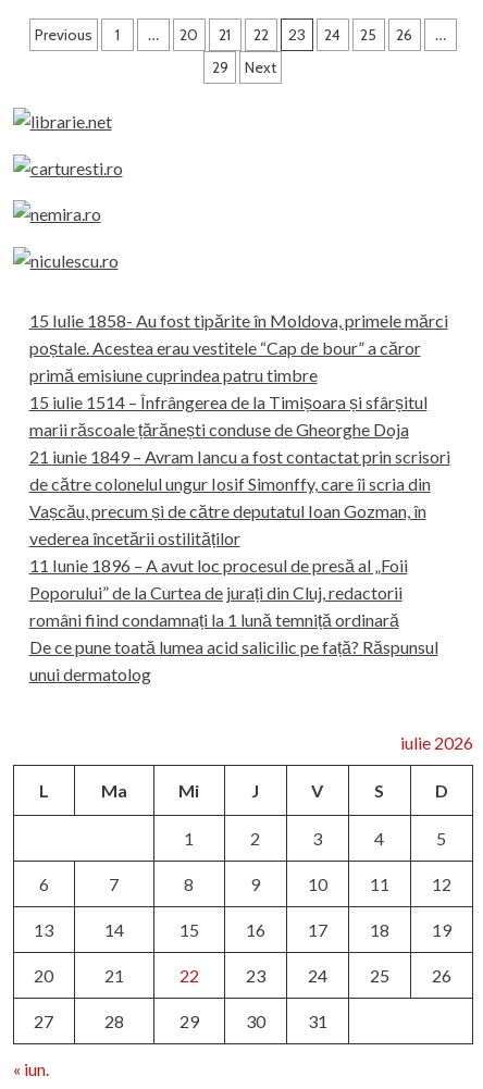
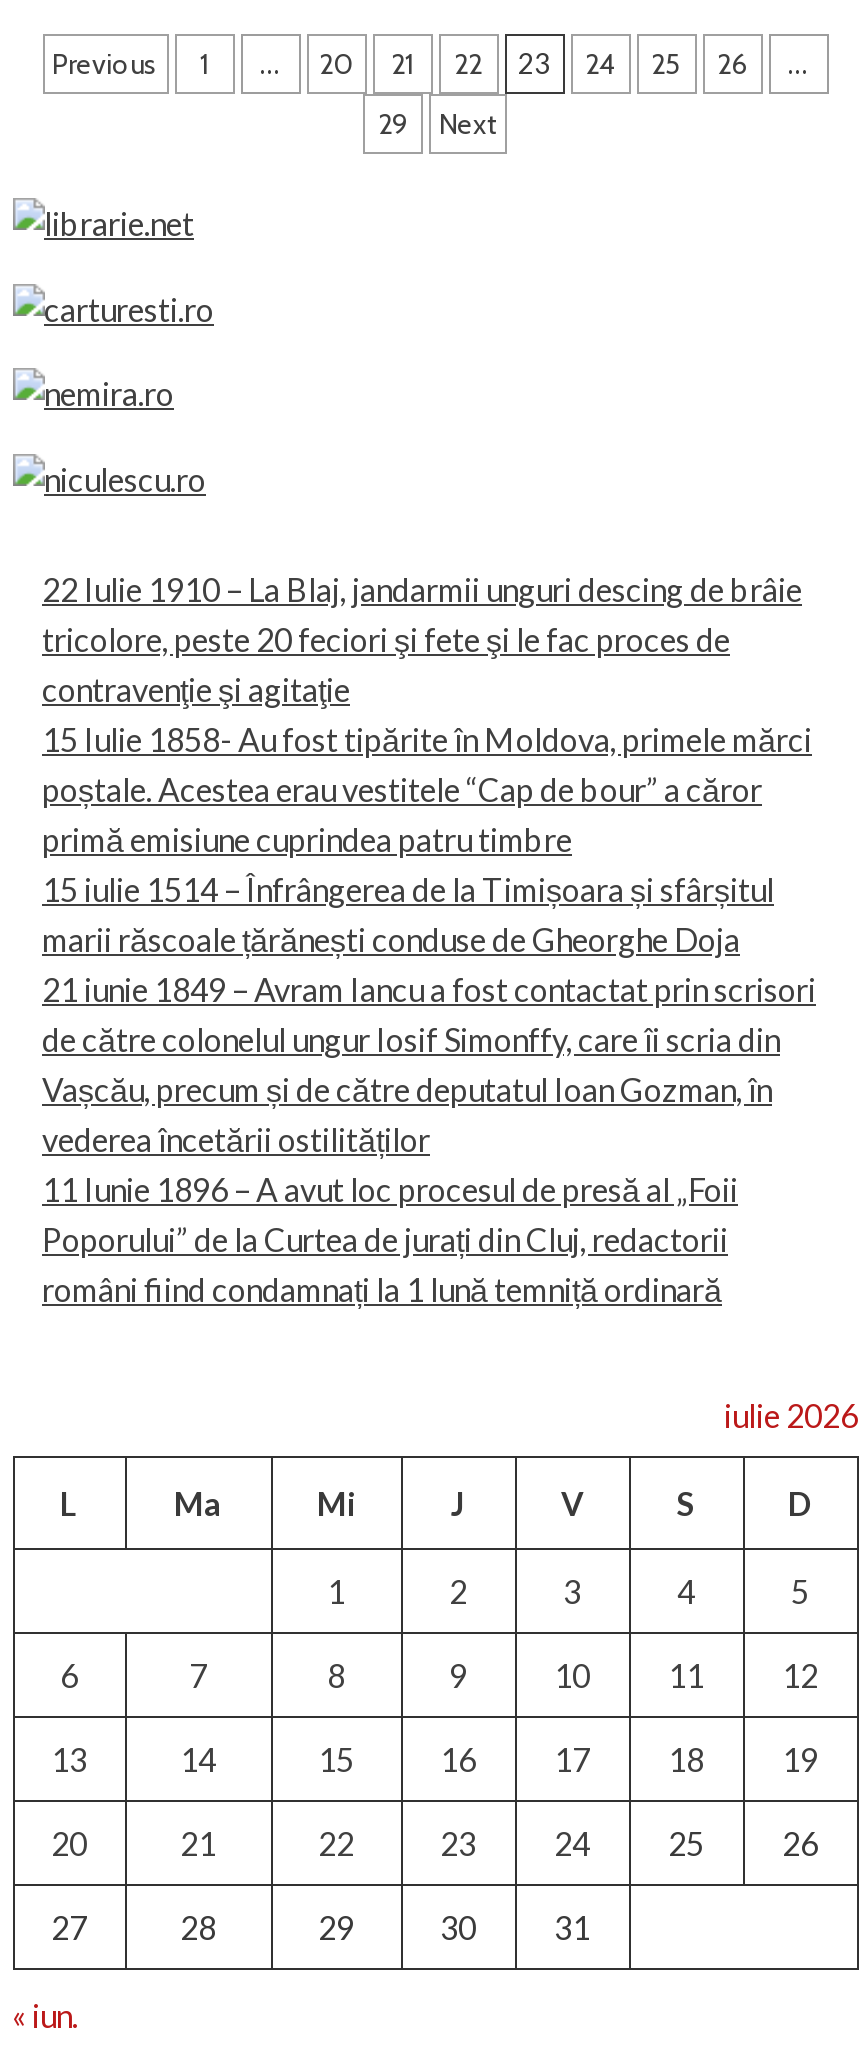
+ 22 Iulie 1910 – La Blaj, jandarmii unguri descing de brâie
+ tricolore, peste 20 feciori şi fete şi le fac proces de
+ contravenţie şi agitaţie

moved down: 15 Iulie 1858- Au fost tipărite în Moldova, primele mărci | poștale. Acestea erau vestitele “Cap de bour” a căror | primă emisiune cuprindea patru timbre | ... | Poporului” de la Curtea de jurați din Cluj, redactorii | români fiind condamnați la 1 lună temniță ordinară

- De ce pune toată lumea acid salicilic pe față? Răspunsul
- unui dermatolog
